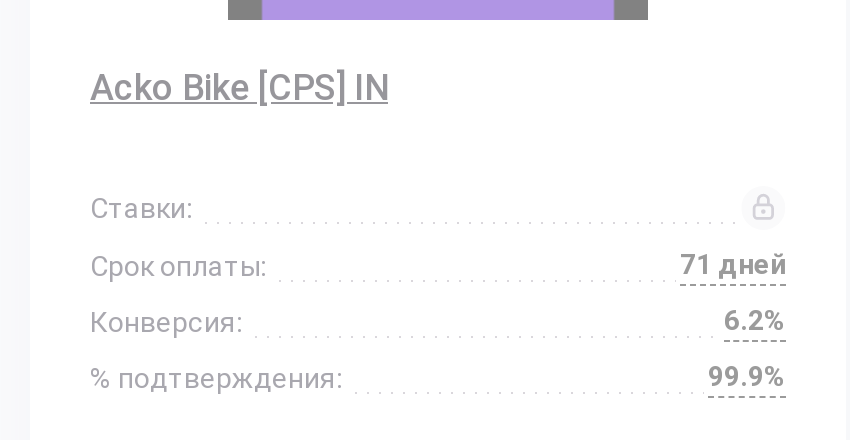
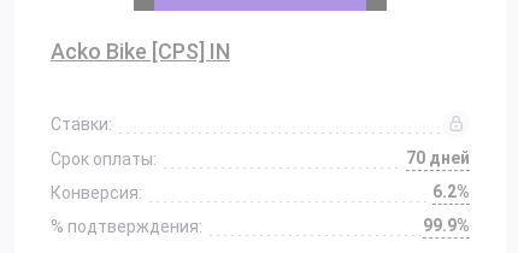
- 71 дней
+ 70 дней
